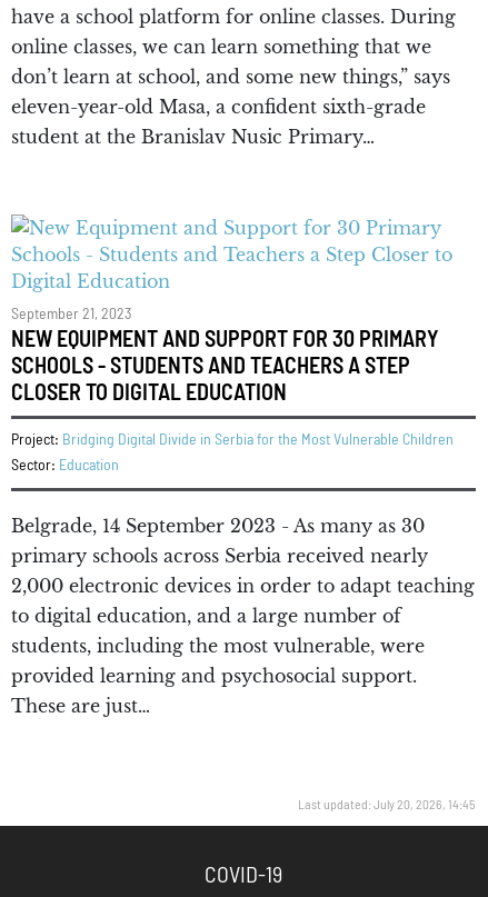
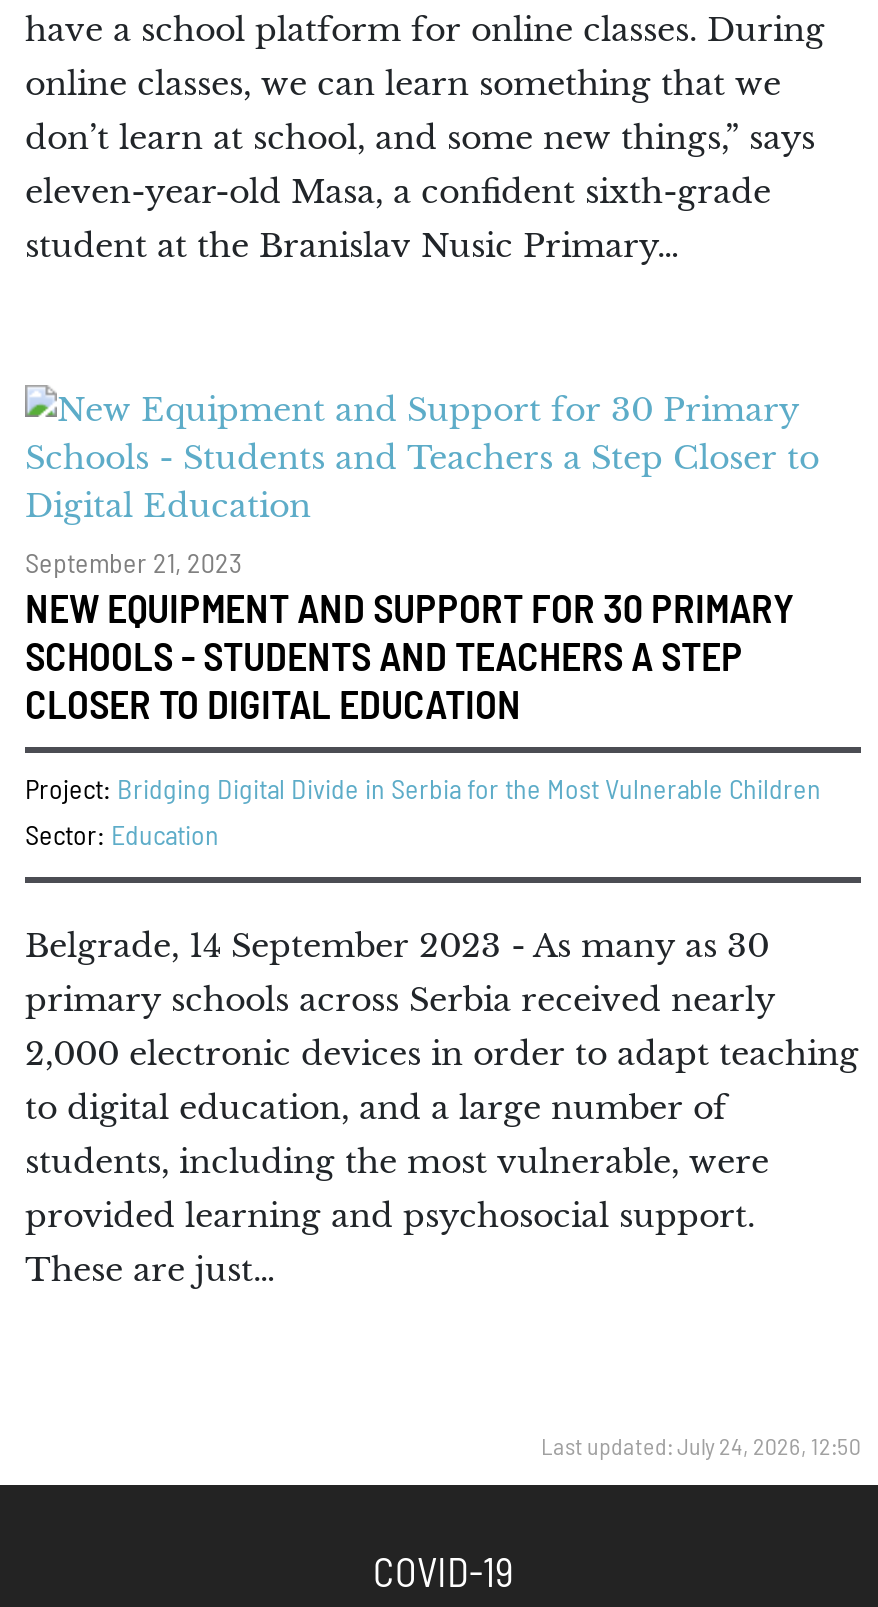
- Last updated: July 20, 2026, 14:45
+ Last updated: July 24, 2026, 12:50
